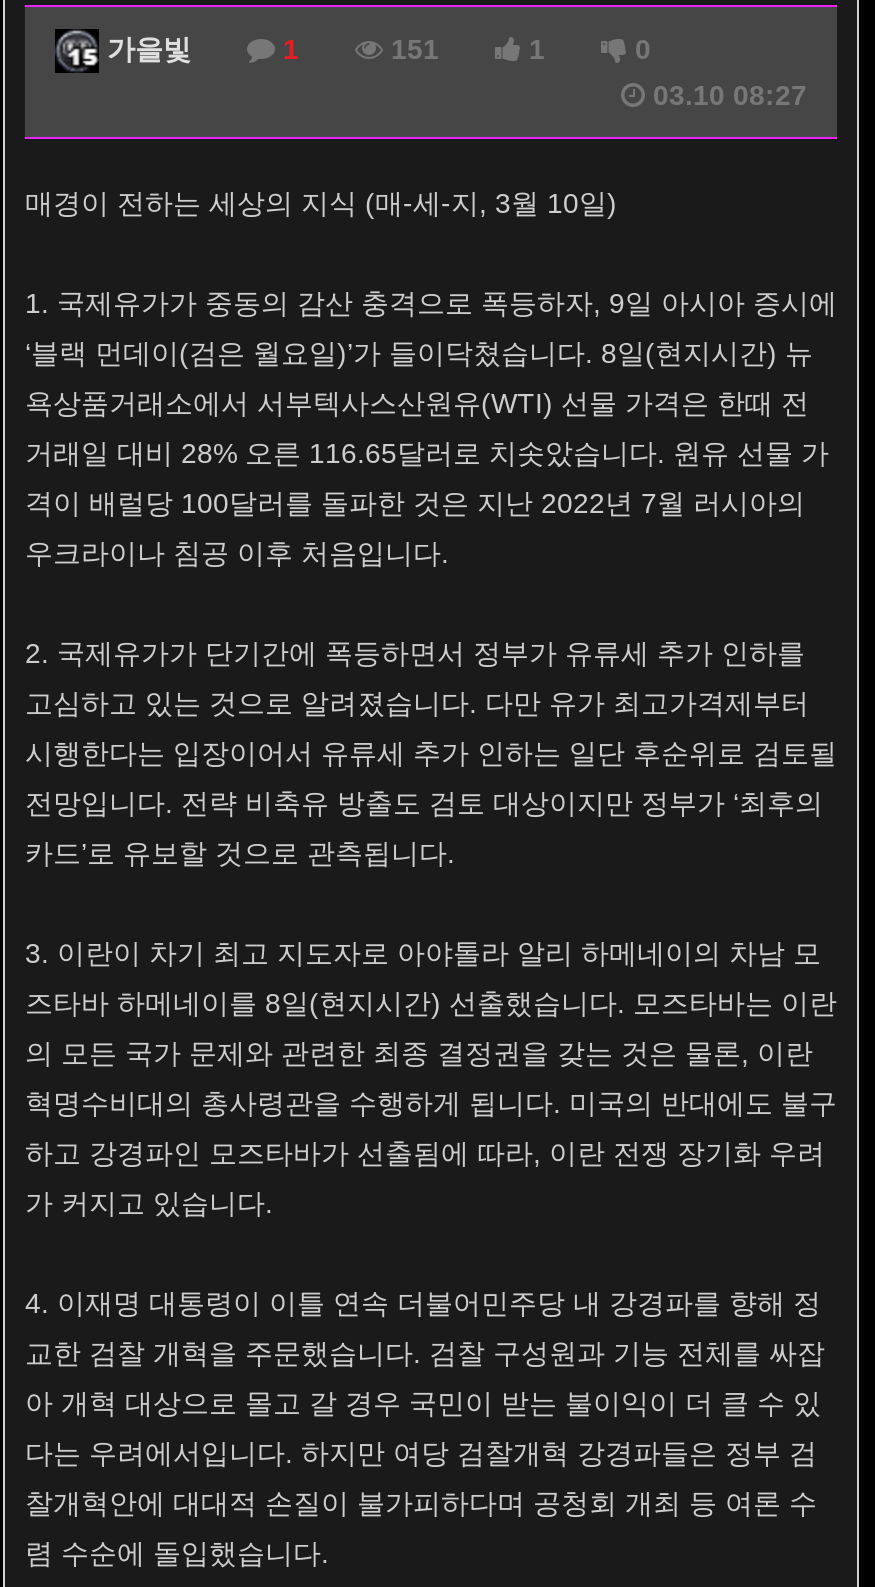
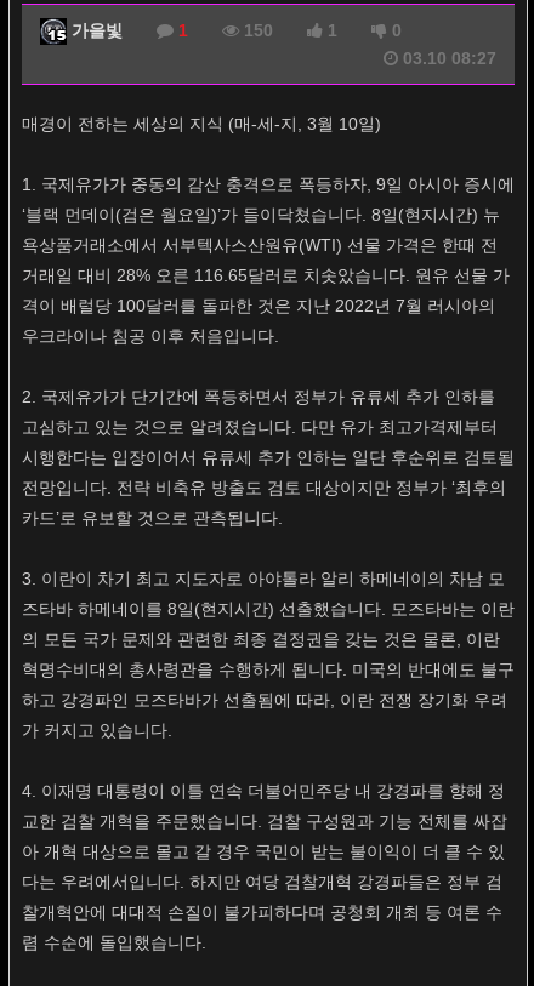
- 151
+ 150
